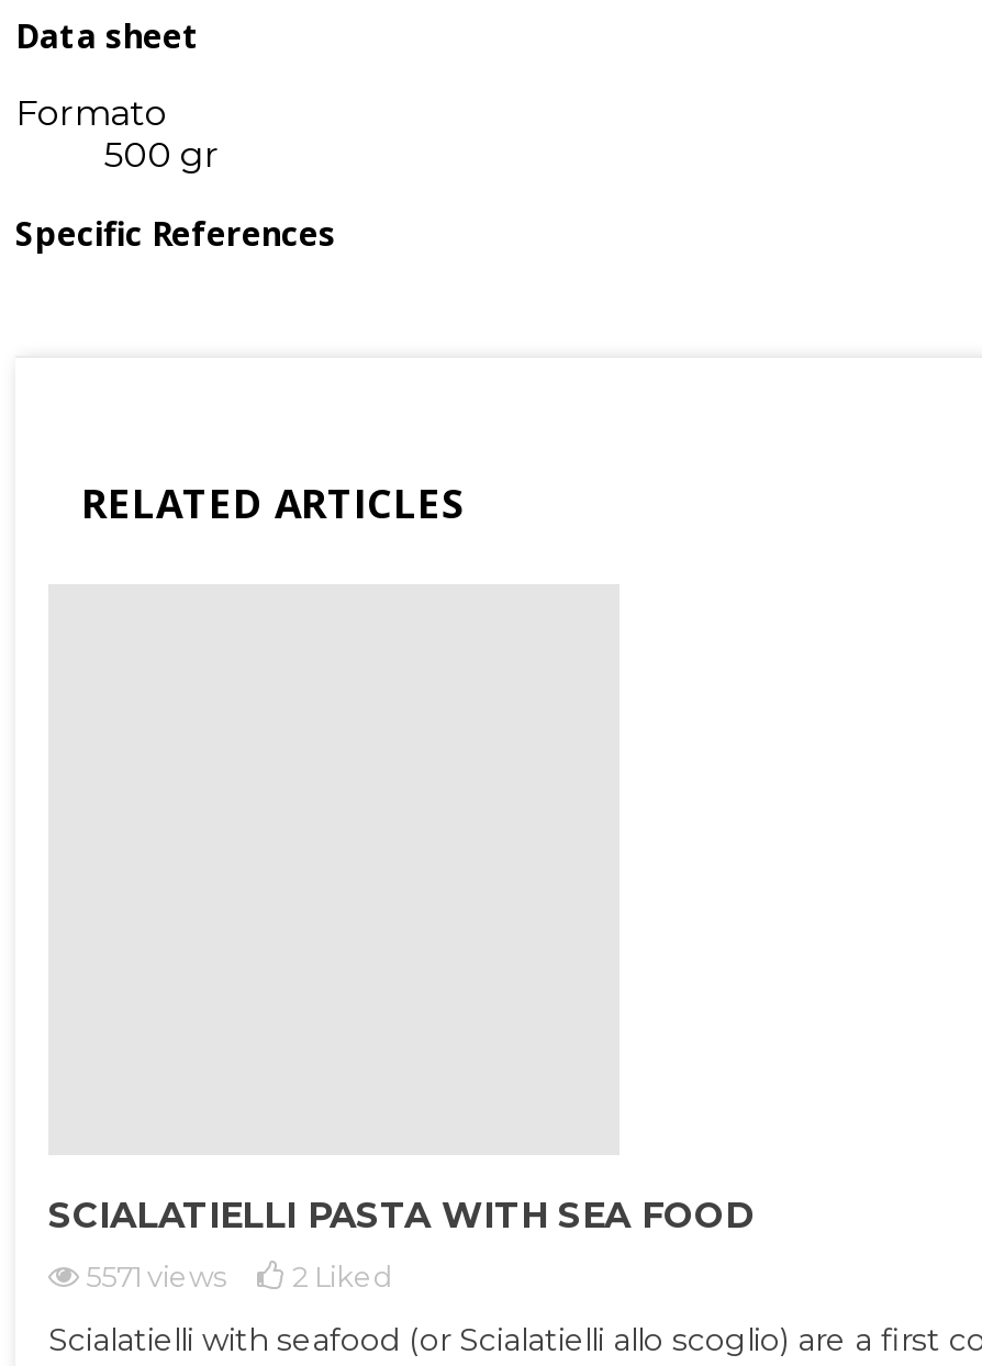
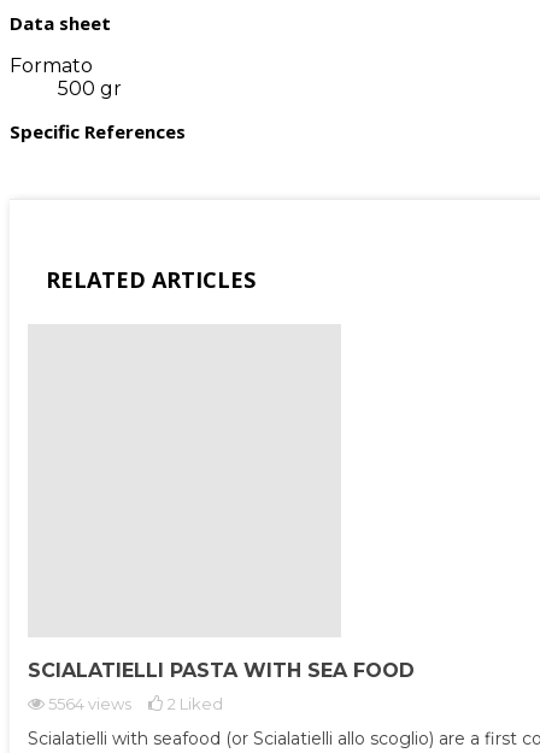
- 5571 views 2 Liked
+ 5564 views 2 Liked
